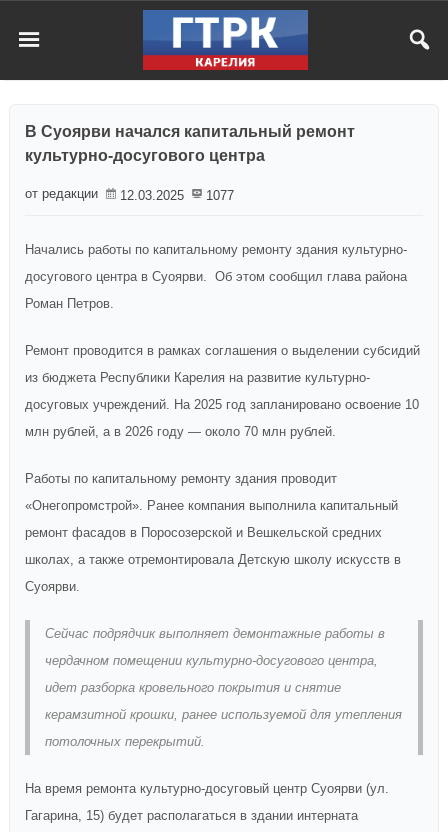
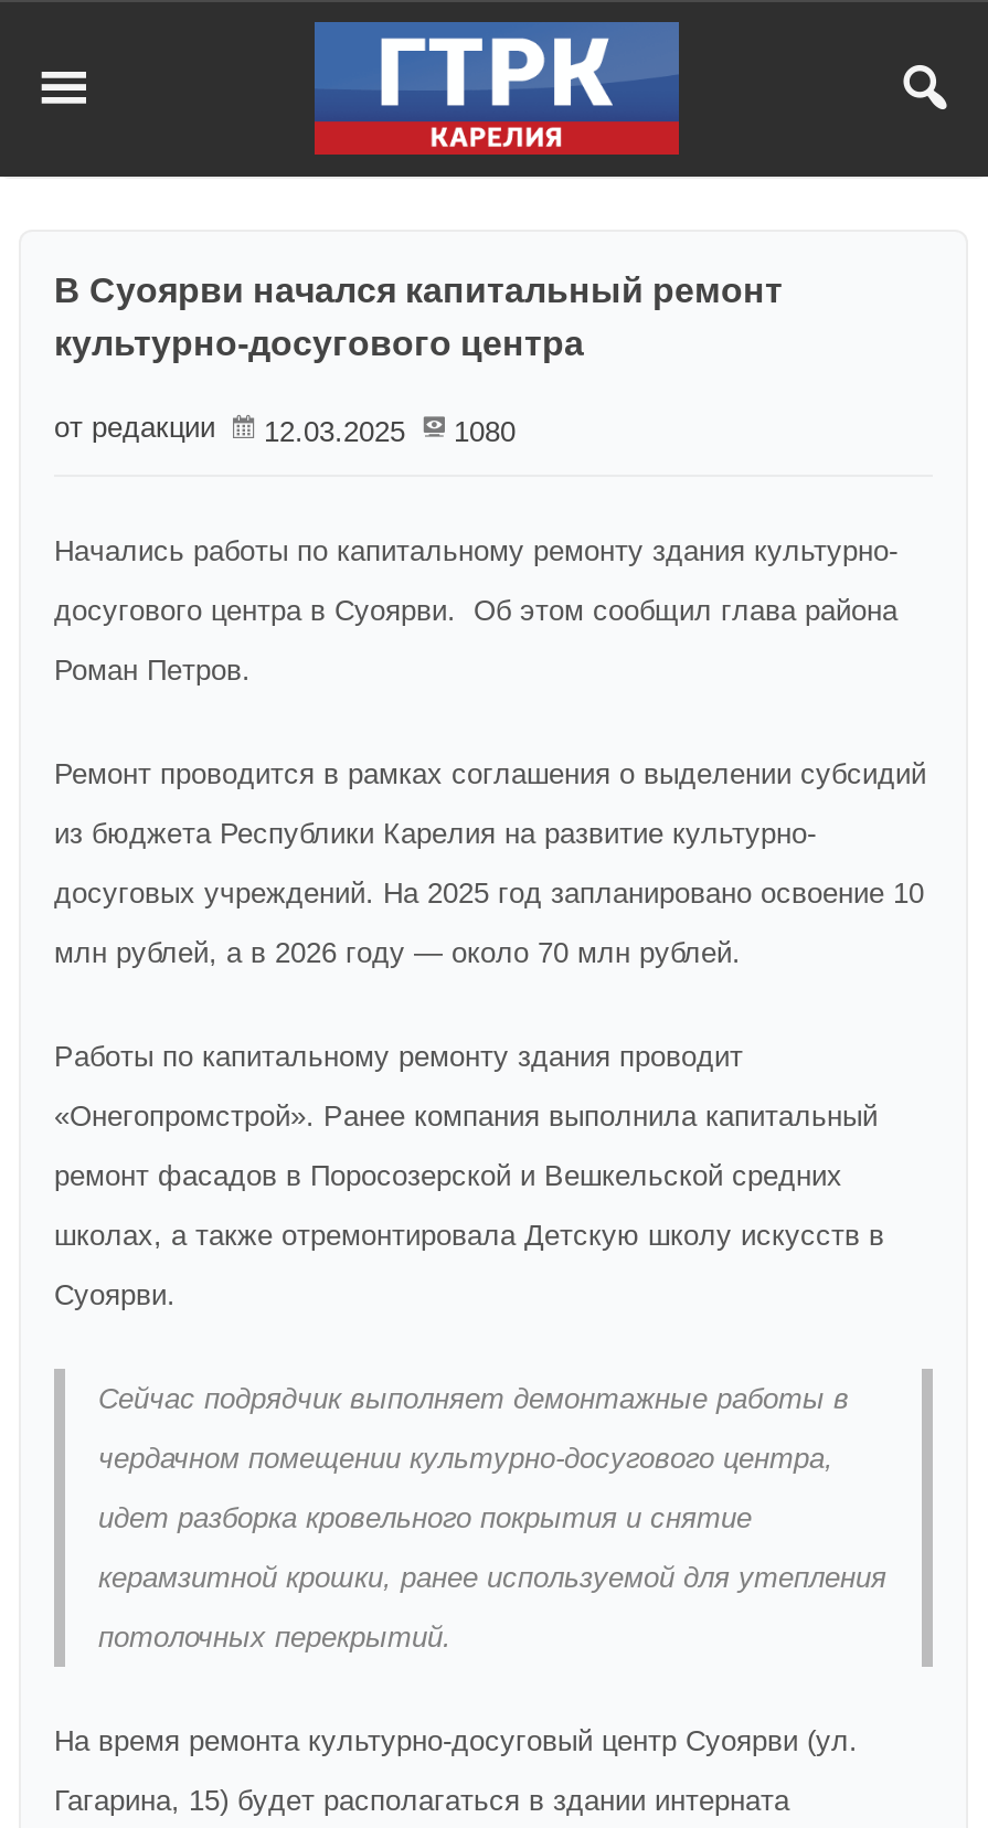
- от редакции 12.03.2025 1077
+ от редакции 12.03.2025 1080
